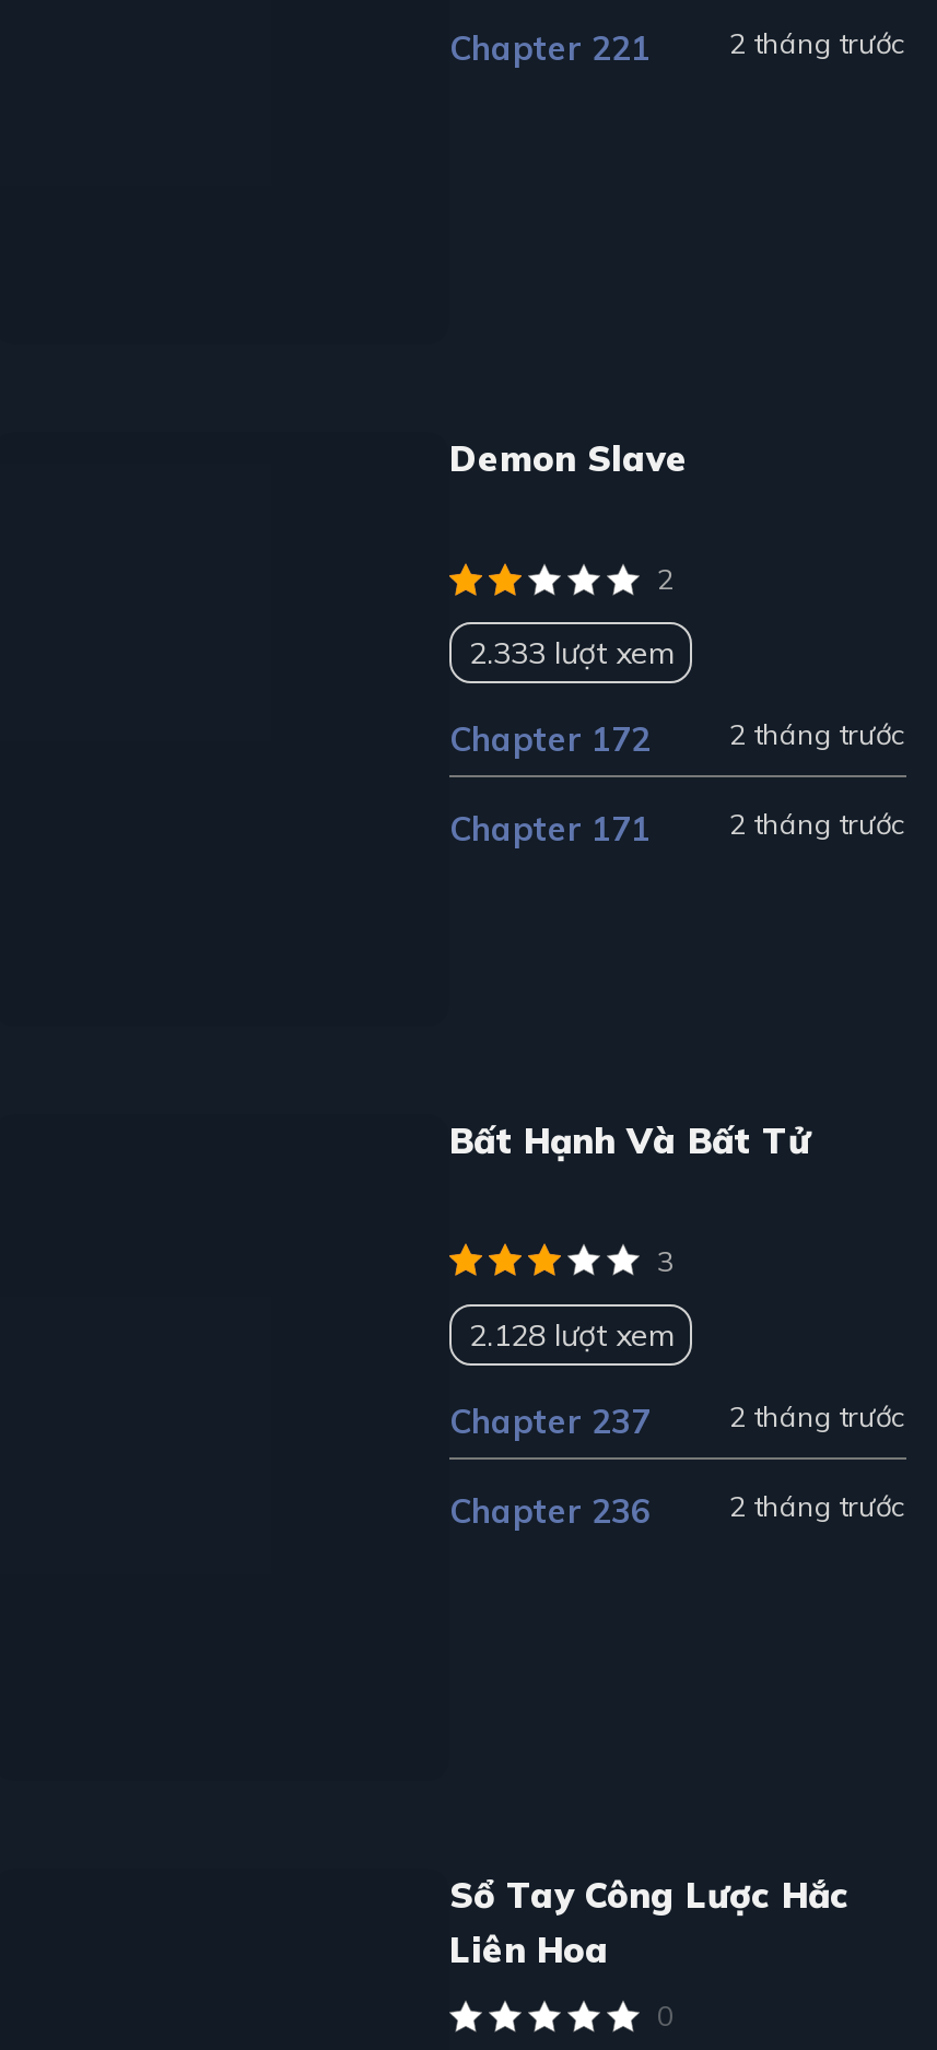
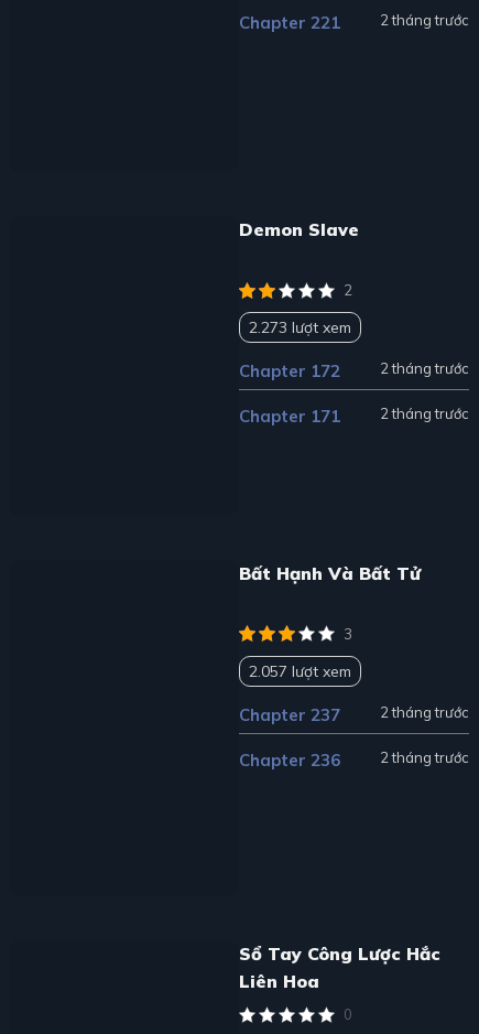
- 2.333 lượt xem
+ 2.273 lượt xem

- 2.128 lượt xem
+ 2.057 lượt xem
